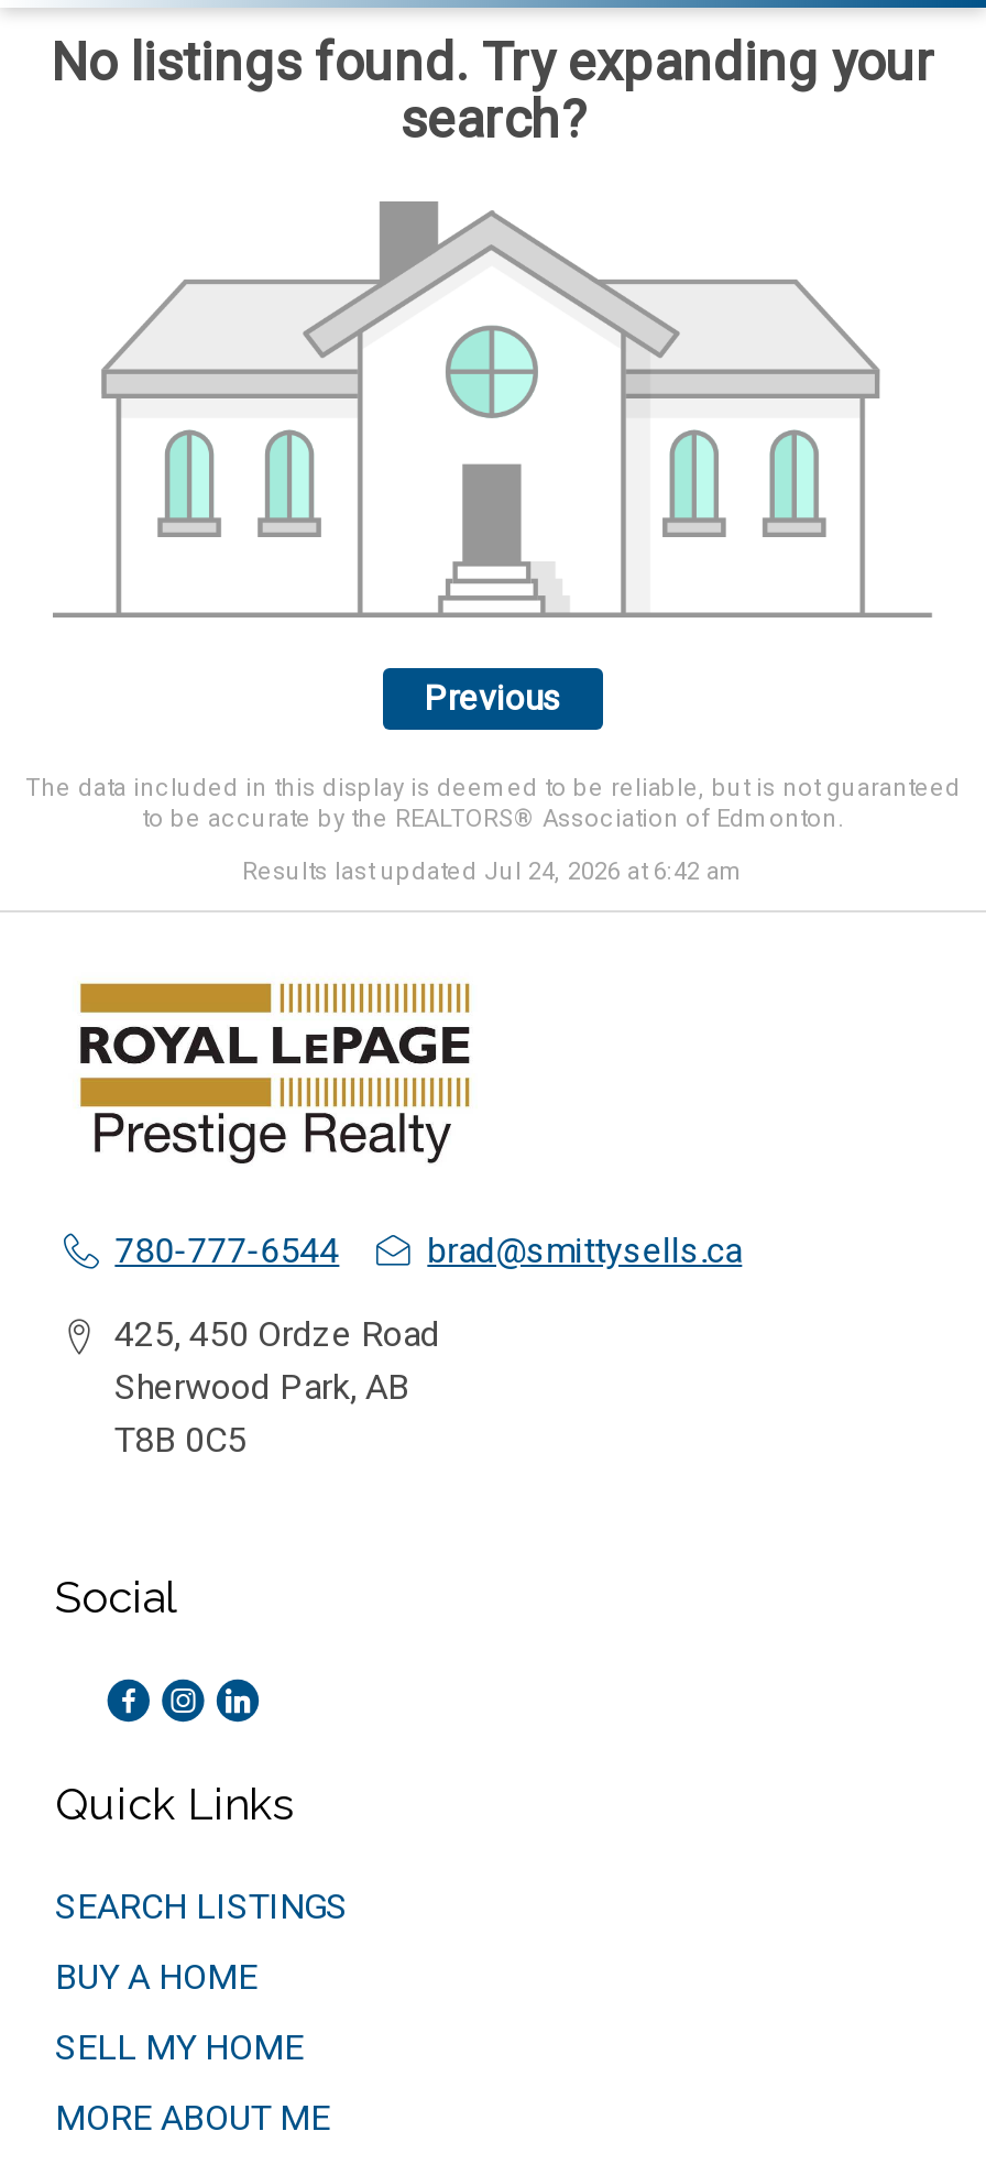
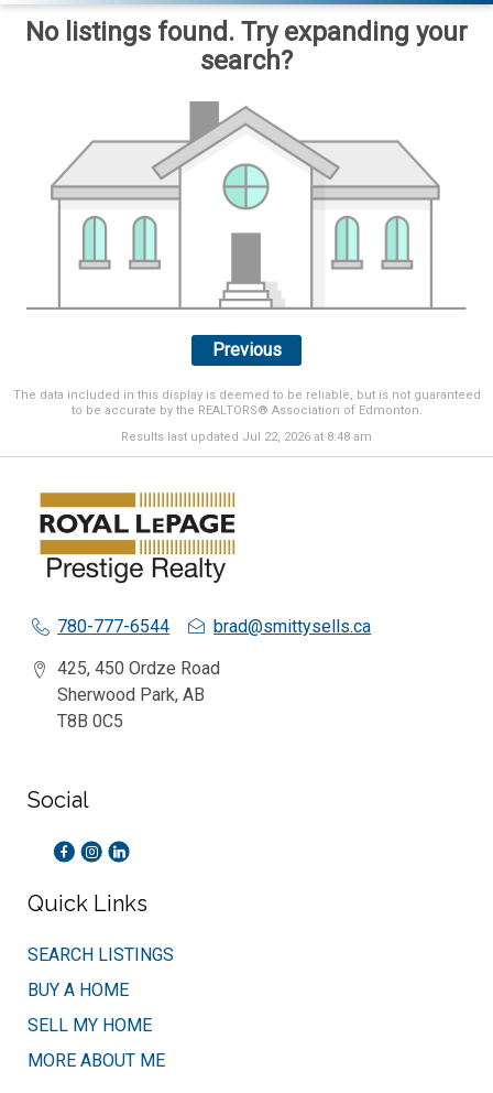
- Results last updated Jul 24, 2026 at 6:42 am
+ Results last updated Jul 22, 2026 at 8:48 am
